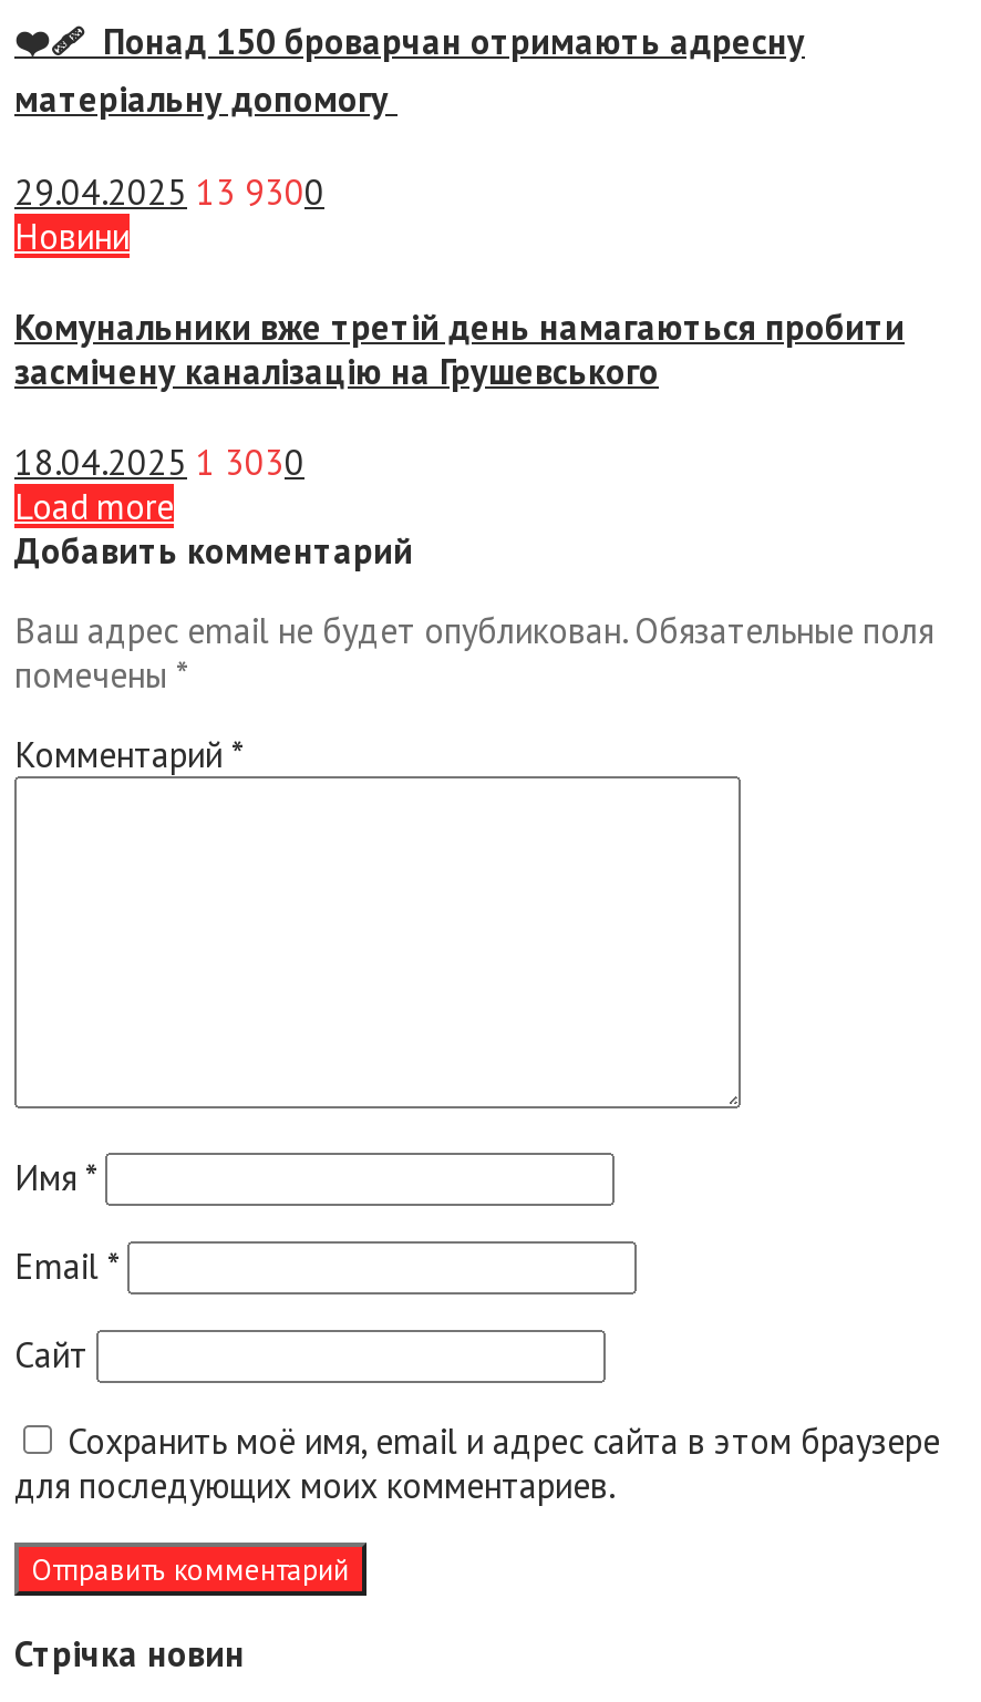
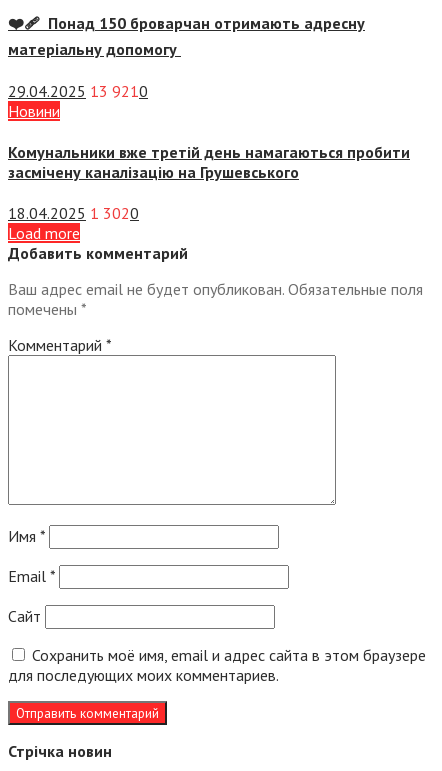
- 29.04.2025 13 9300
+ 29.04.2025 13 9210

- 18.04.2025 1 3030
+ 18.04.2025 1 3020
